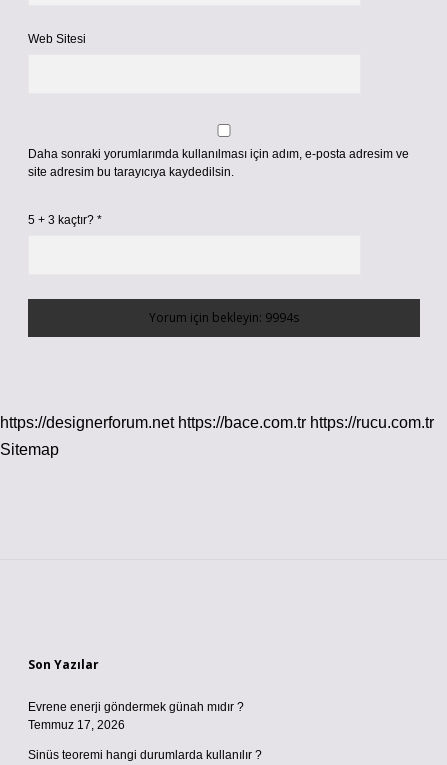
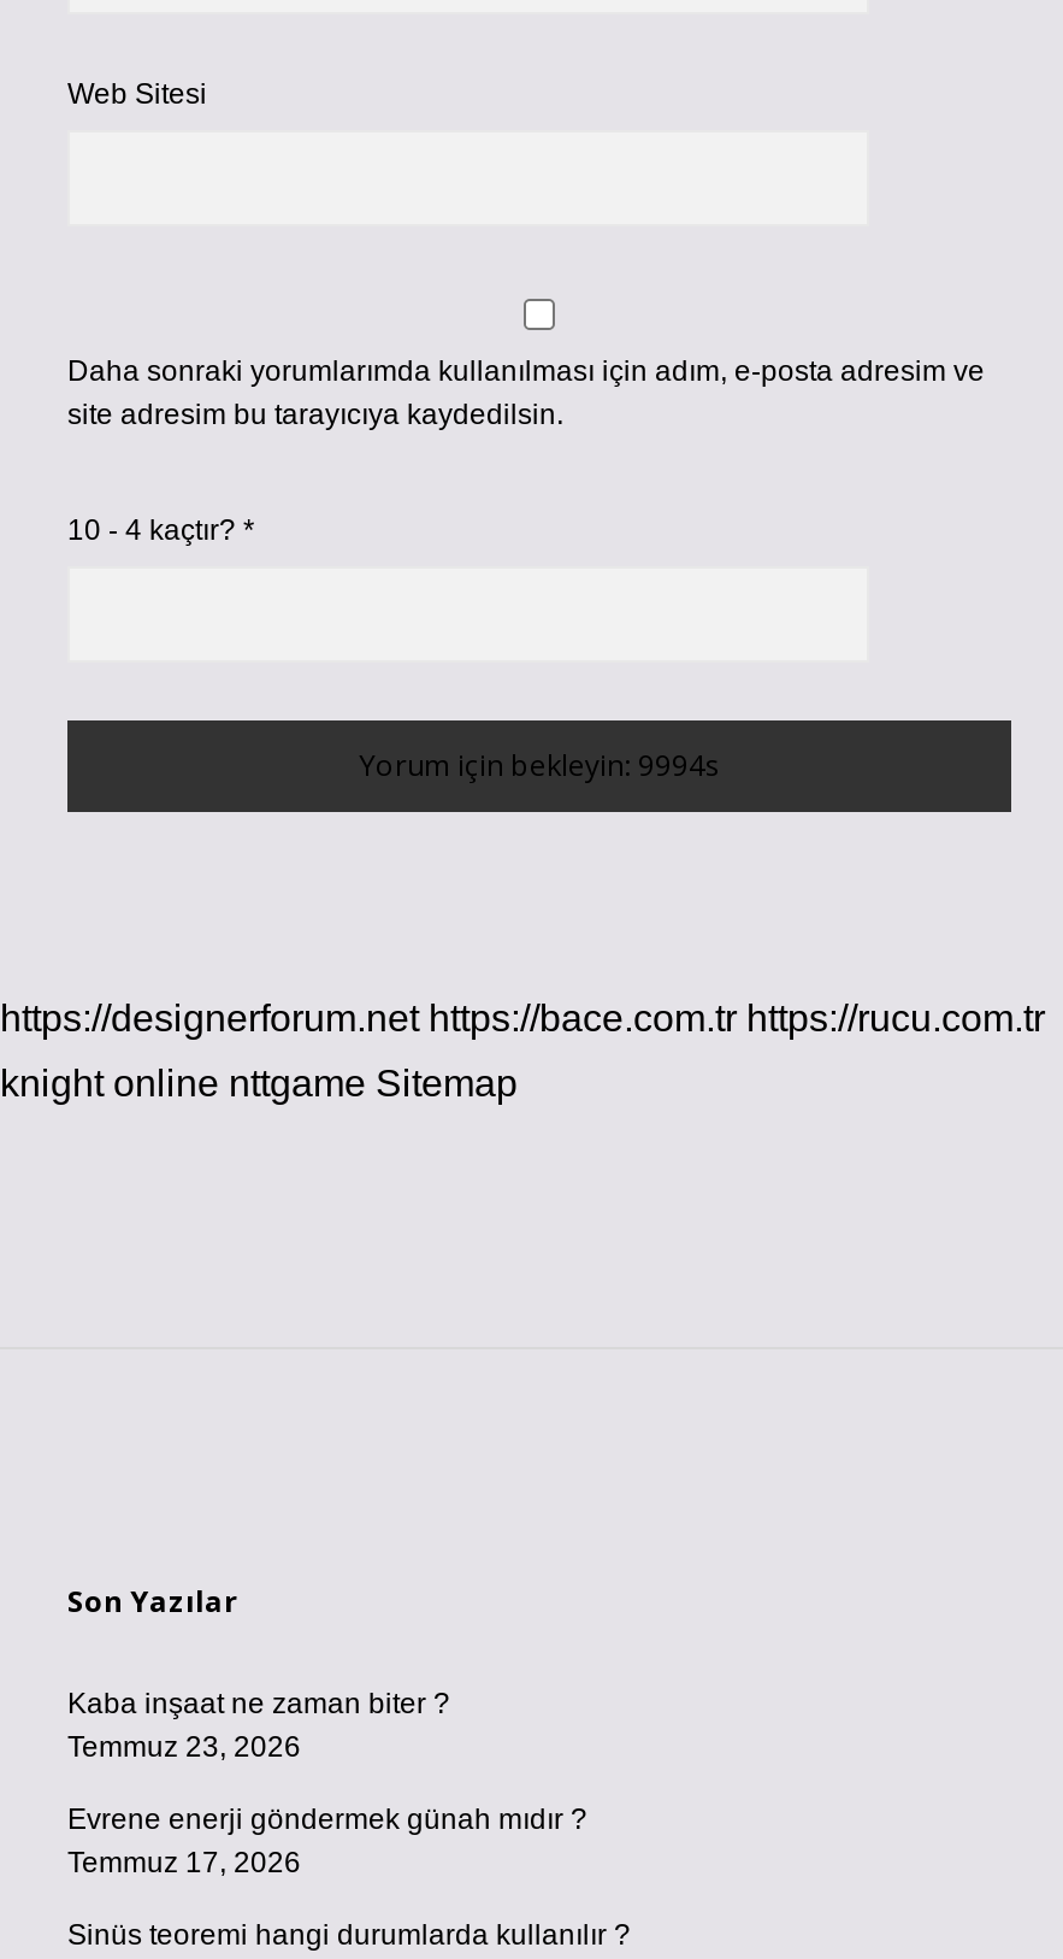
- 5 + 3 kaçtır? *
+ 10 - 4 kaçtır? *

- Sitemap
+ knight online nttgame Sitemap

+ Kaba inşaat ne zaman biter ?
+ Temmuz 23, 2026
